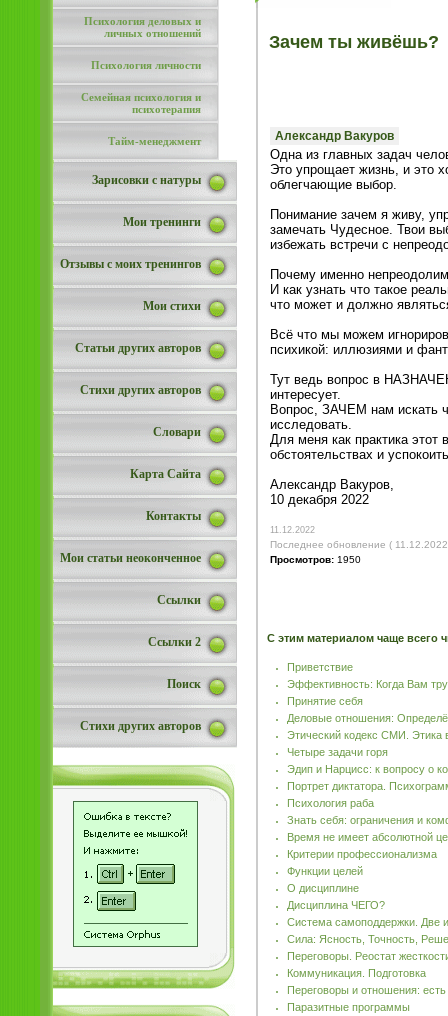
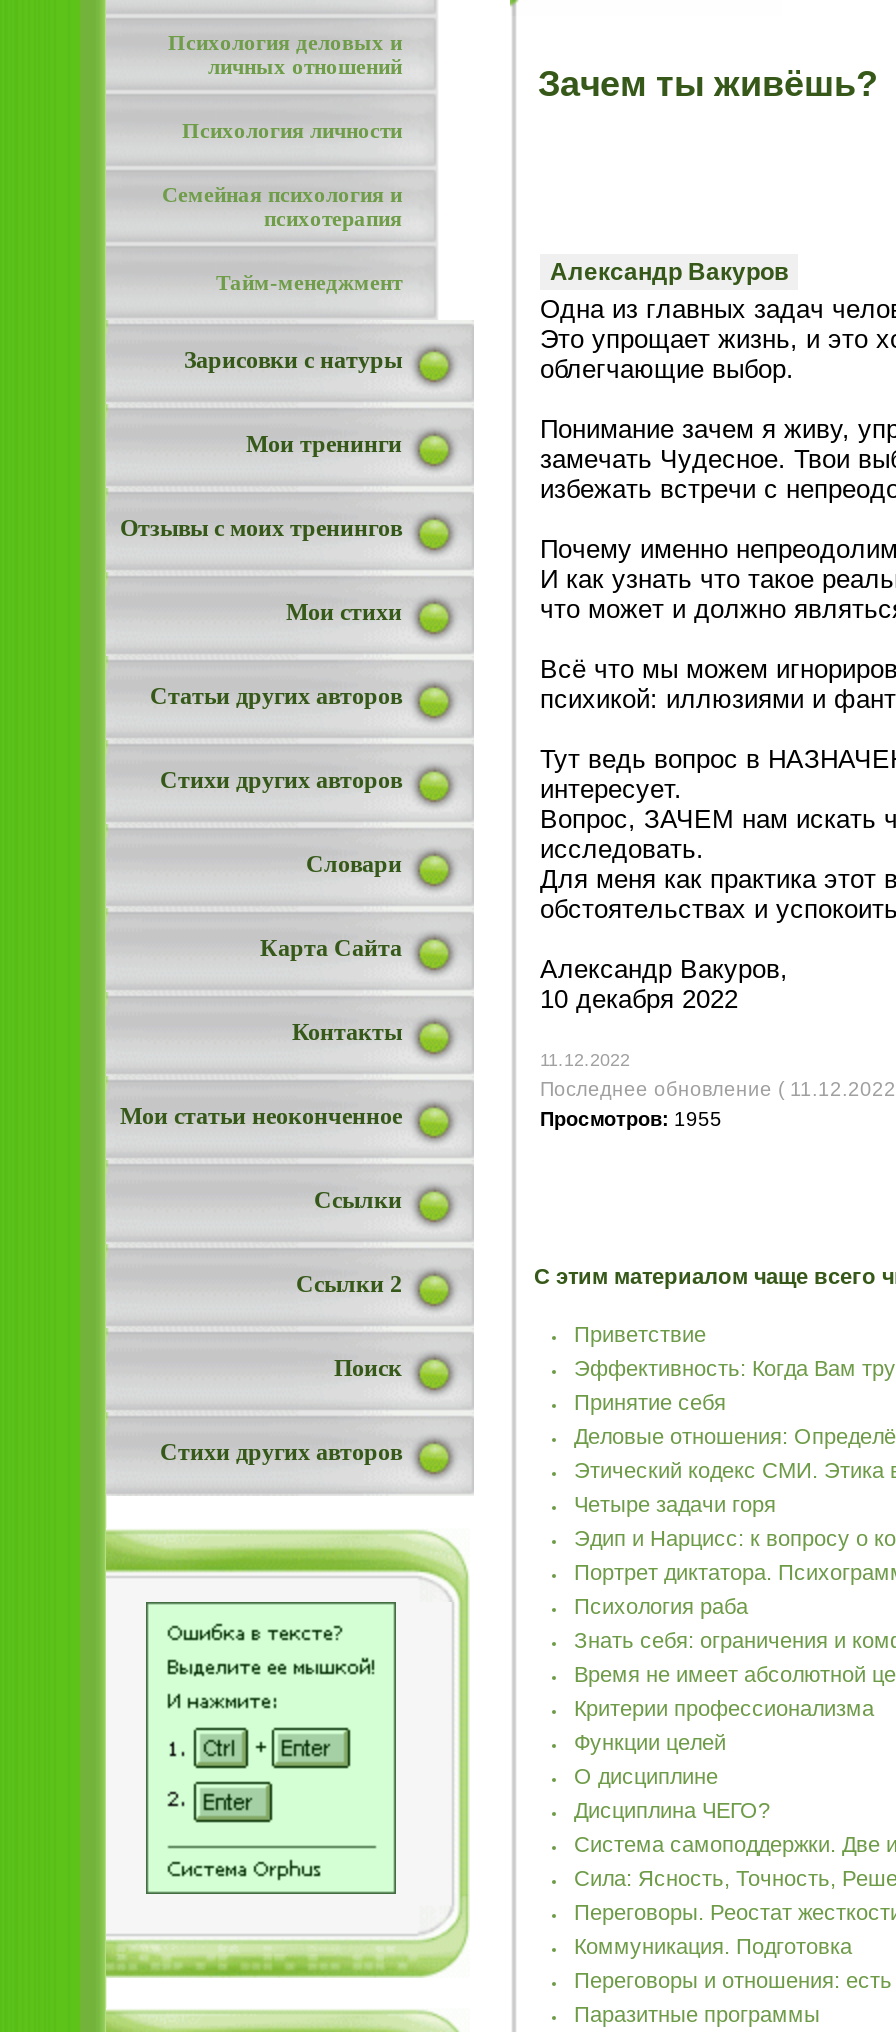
- Просмотров: 1950
+ Просмотров: 1955
